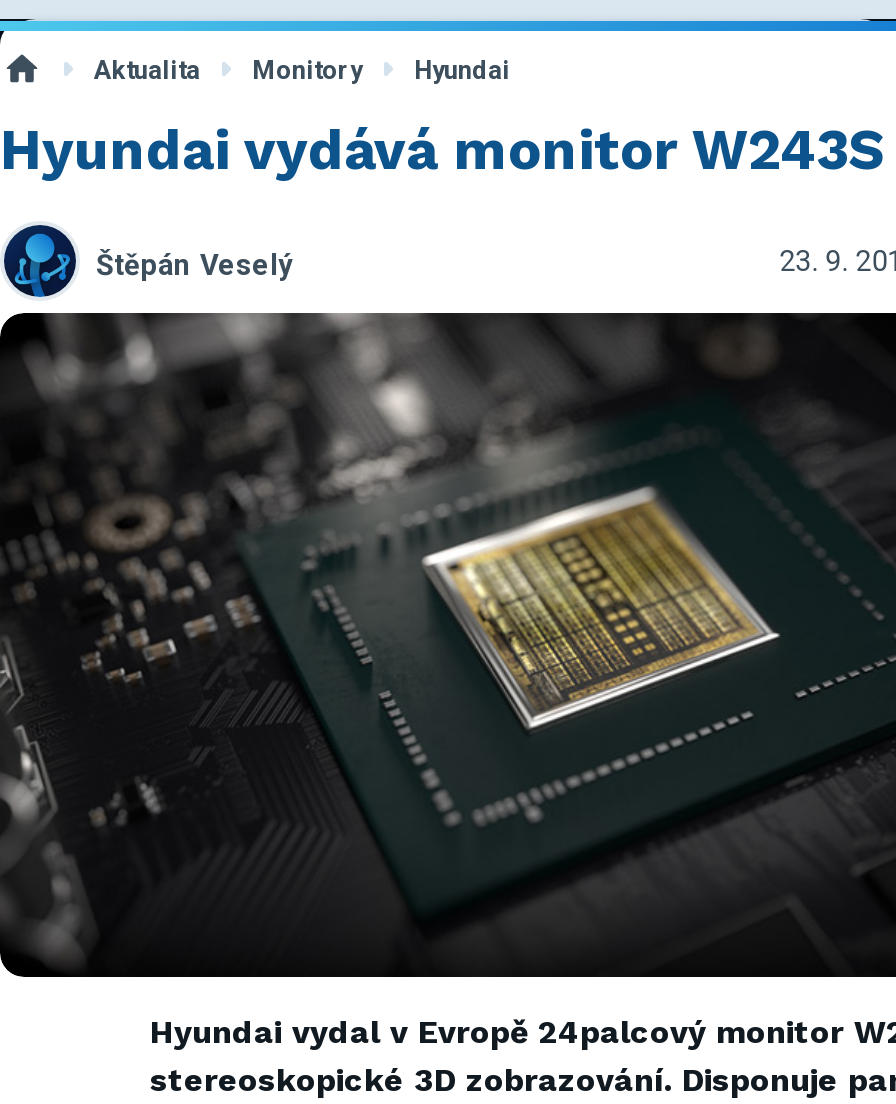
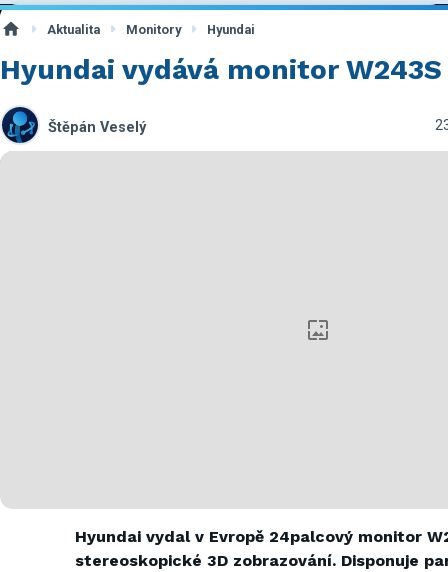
- [image]
